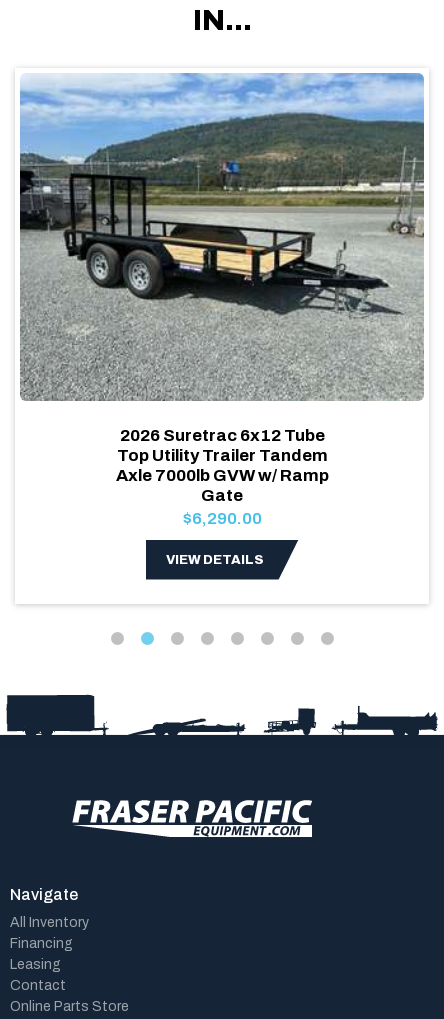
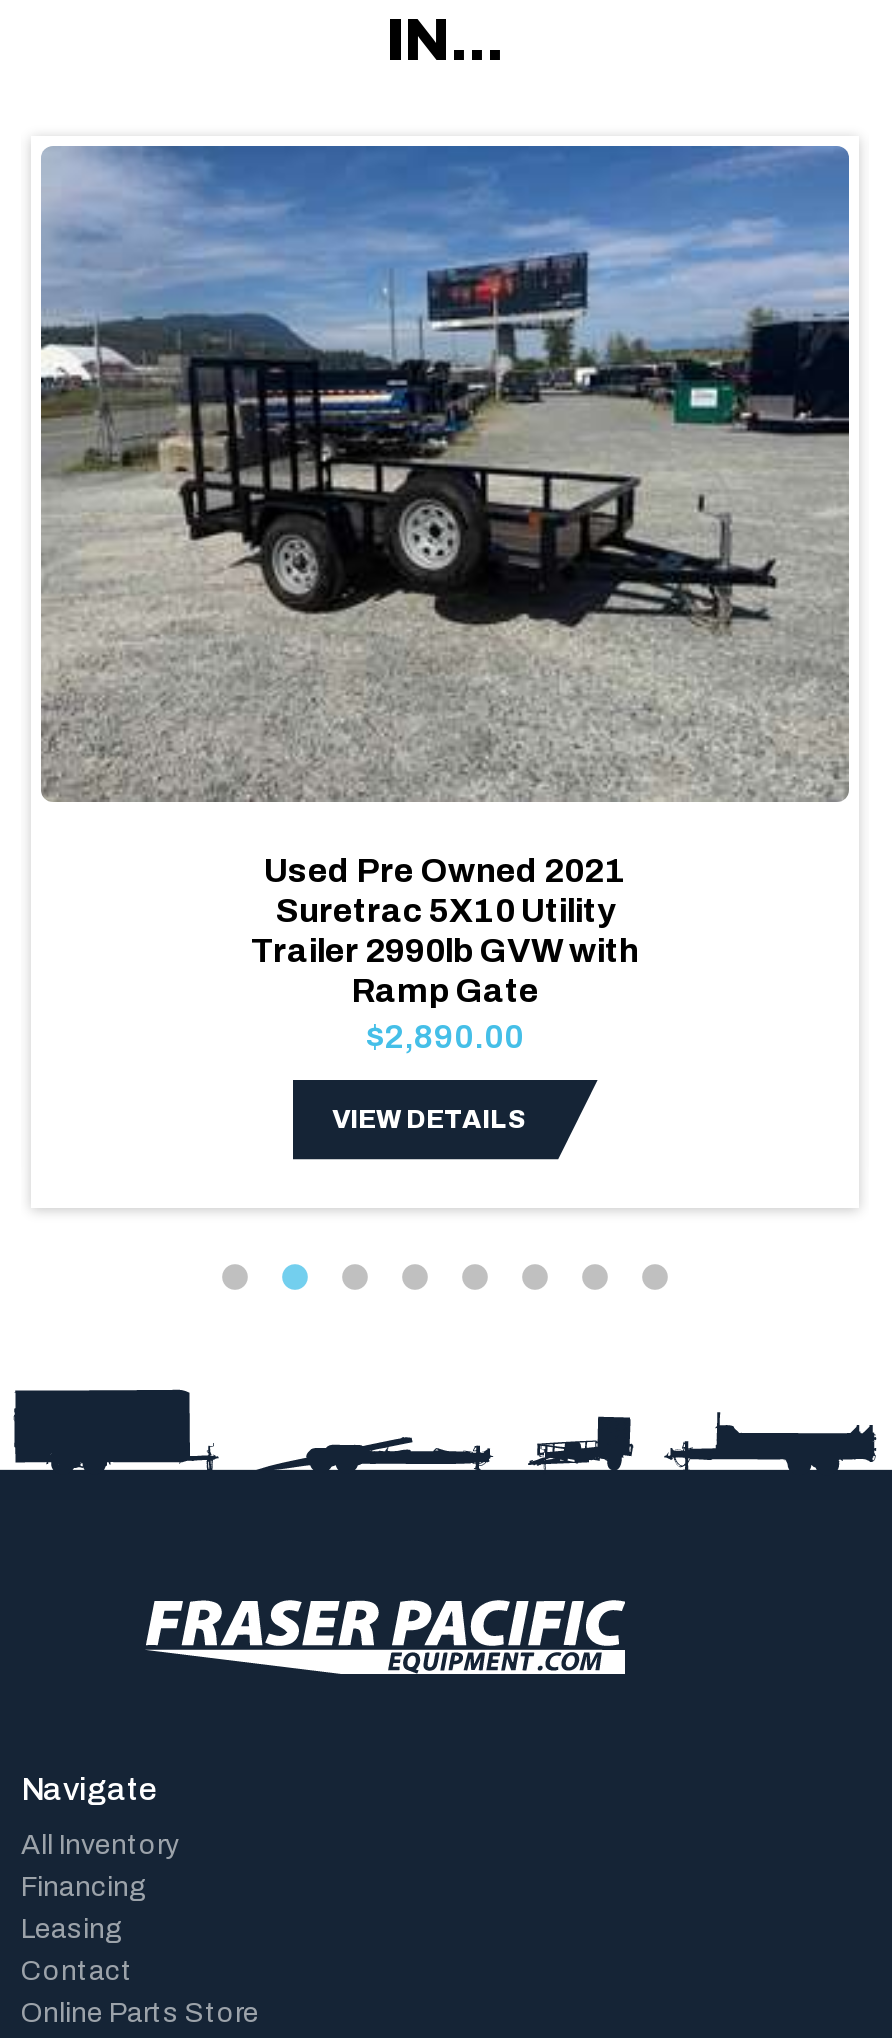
- [image]
- 2026 Suretrac 6x12 Tube
- Top Utility Trailer Tandem
- Axle 7000lb GVW w/ Ramp
- Gate
- $6,290.00
+ [image]
+ Used Pre Owned 2021
+ Suretrac 5X10 Utility
+ Trailer 2990lb GVW with
+ Ramp Gate
+ $2,890.00
